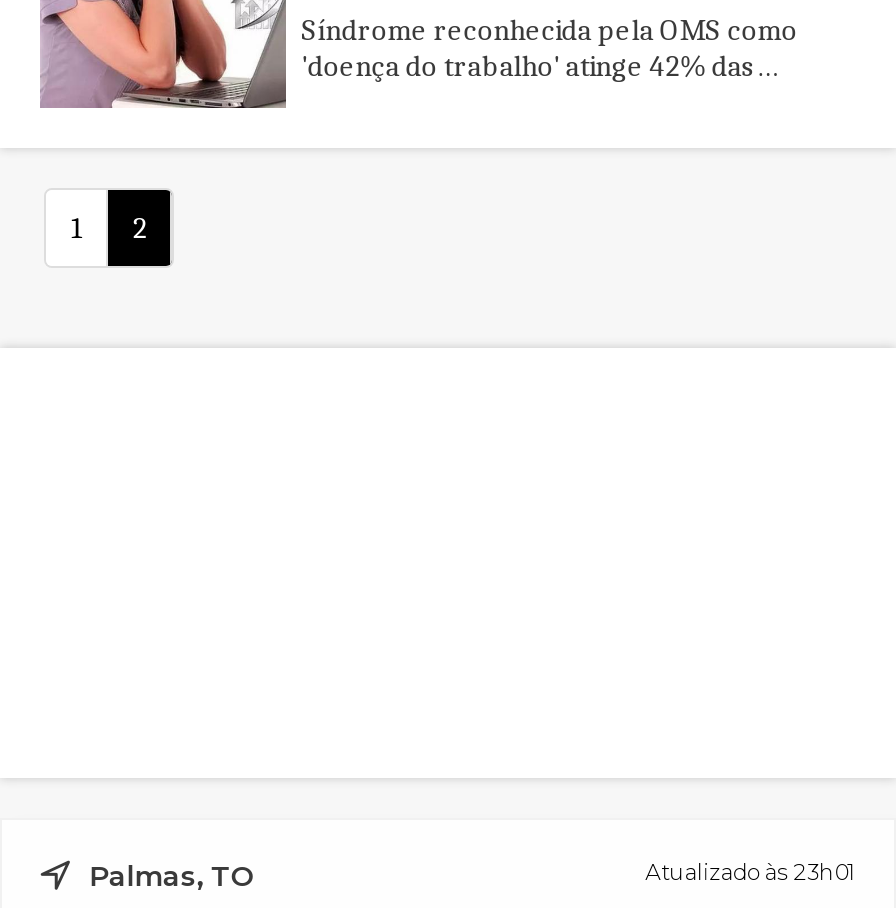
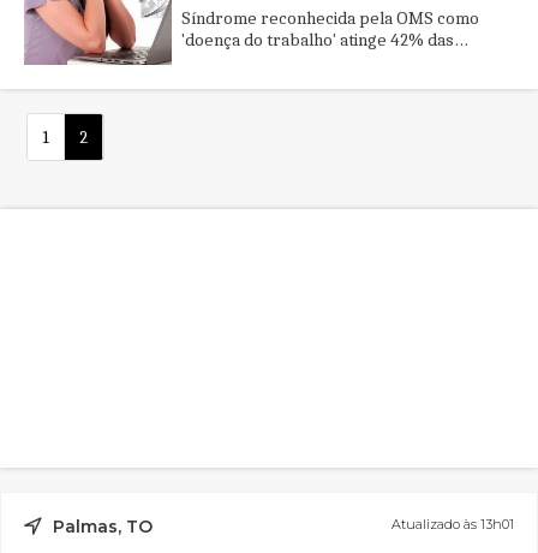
- Atualizado às 23h01
+ Atualizado às 13h01
